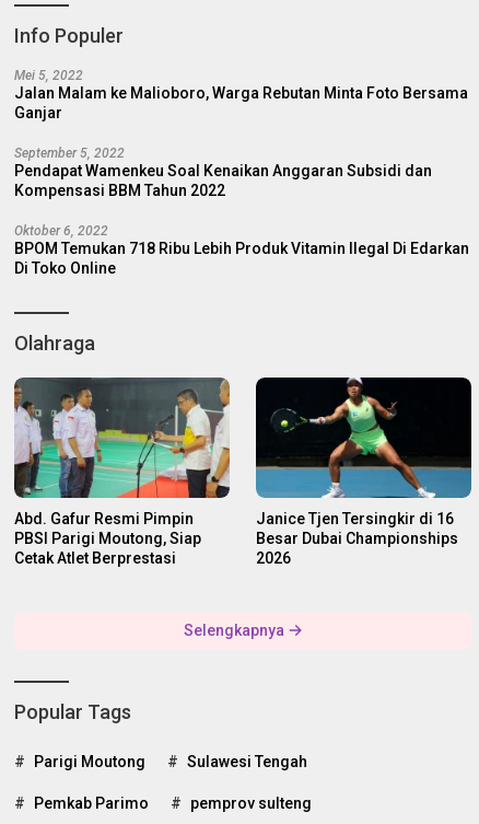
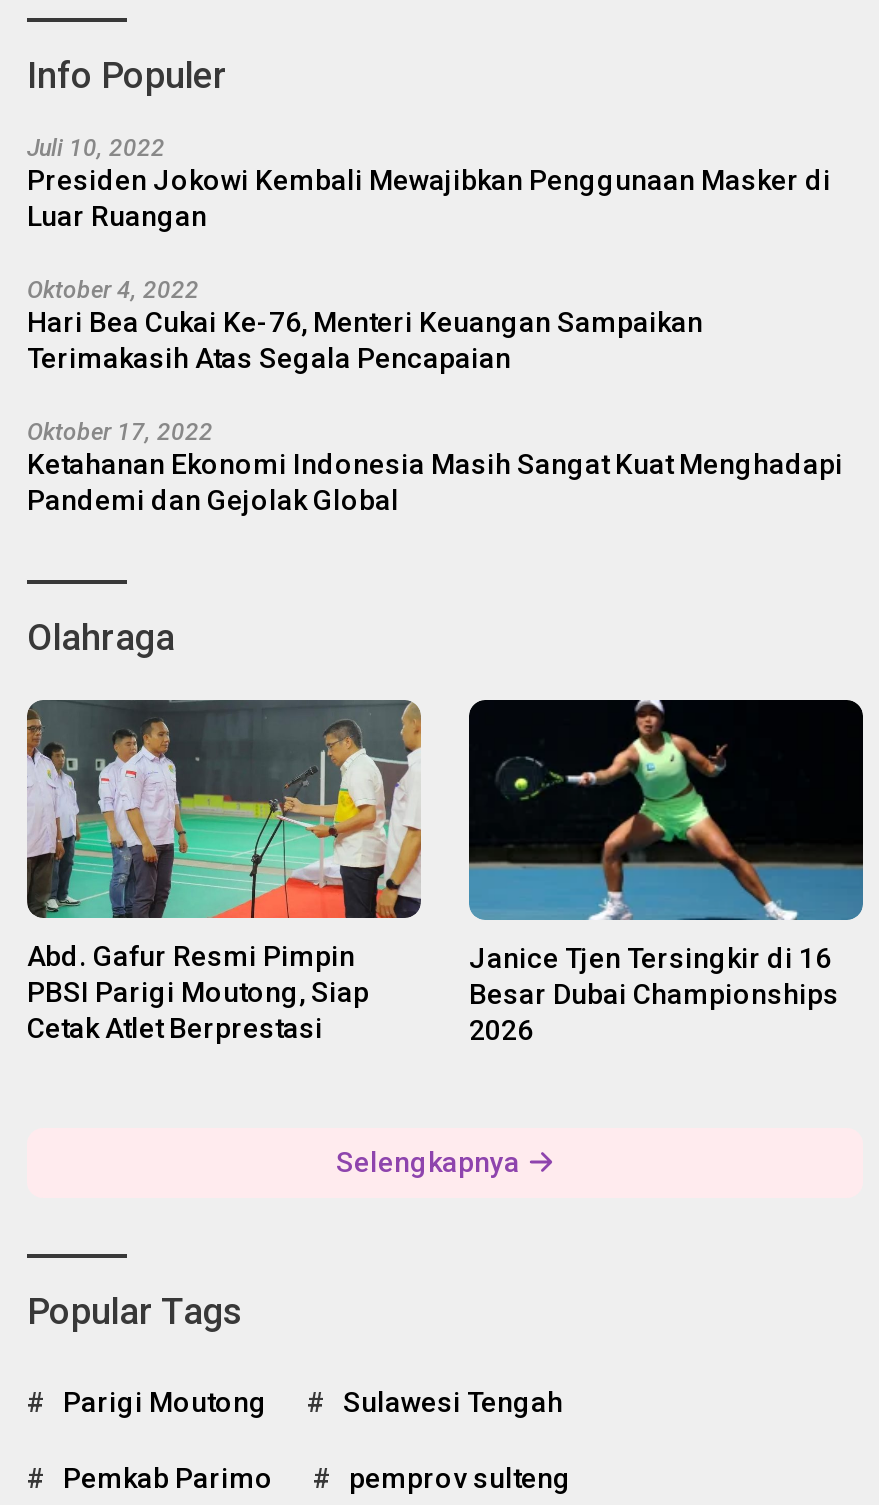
- Mei 5, 2022
- Jalan Malam ke Malioboro, Warga Rebutan Minta Foto Bersama
- Ganjar
+ Juli 10, 2022
+ Presiden Jokowi Kembali Mewajibkan Penggunaan Masker di
+ Luar Ruangan

- September 5, 2022
- Pendapat Wamenkeu Soal Kenaikan Anggaran Subsidi dan
- Kompensasi BBM Tahun 2022
+ Oktober 4, 2022
+ Hari Bea Cukai Ke-76, Menteri Keuangan Sampaikan
+ Terimakasih Atas Segala Pencapaian

- Oktober 6, 2022
- BPOM Temukan 718 Ribu Lebih Produk Vitamin Ilegal Di Edarkan
- Di Toko Online
+ Oktober 17, 2022
+ Ketahanan Ekonomi Indonesia Masih Sangat Kuat Menghadapi
+ Pandemi dan Gejolak Global
